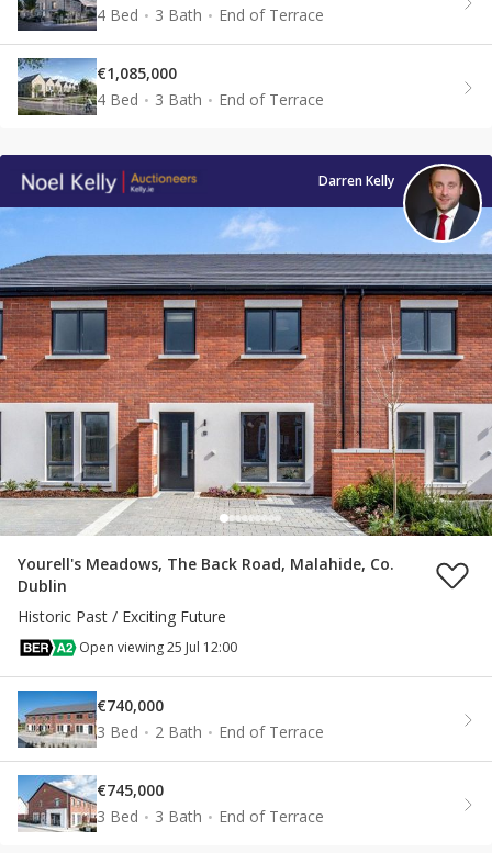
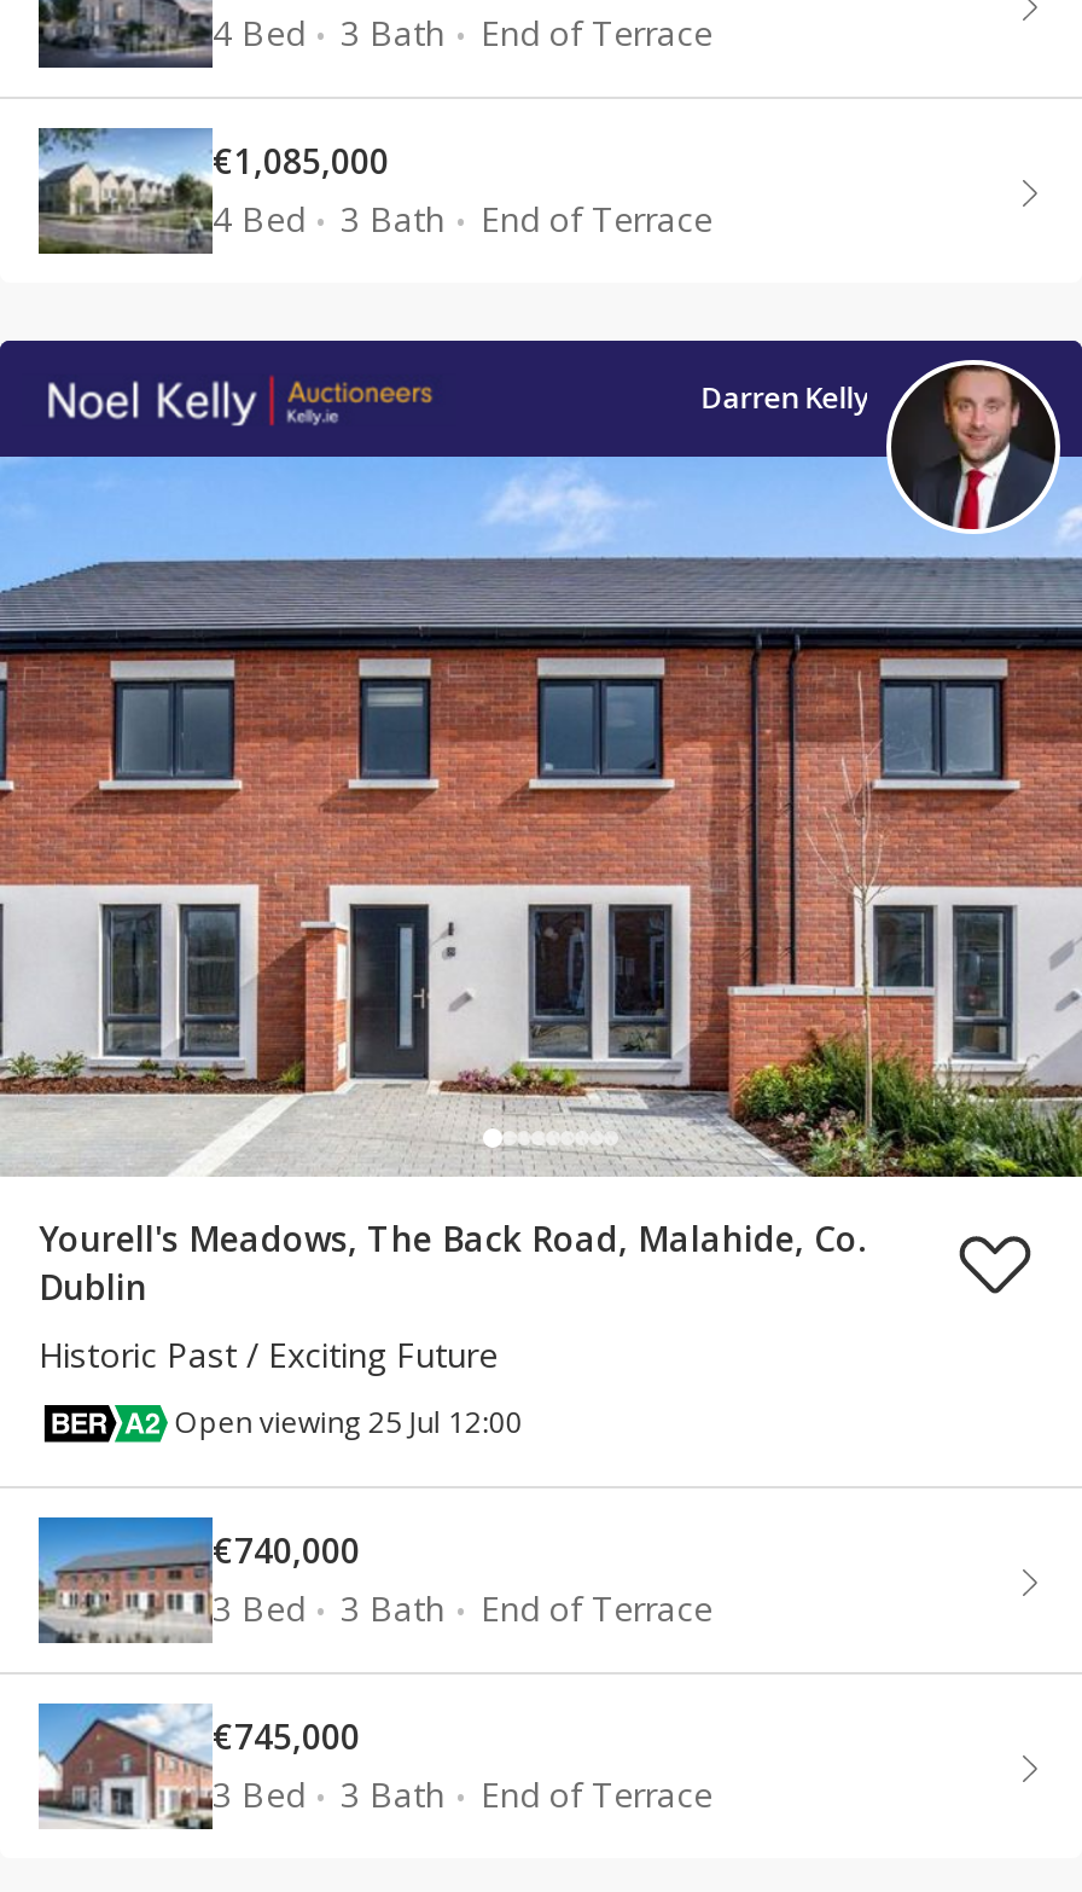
- 2 Bath
+ 3 Bath
